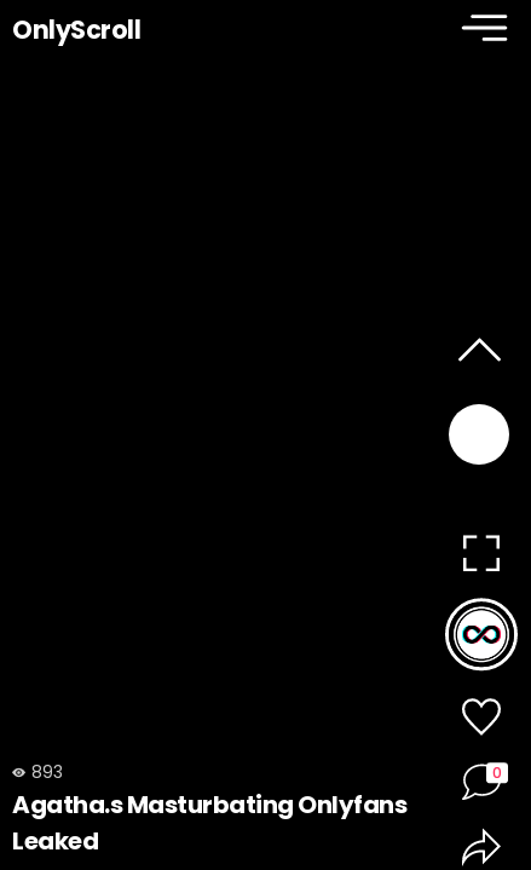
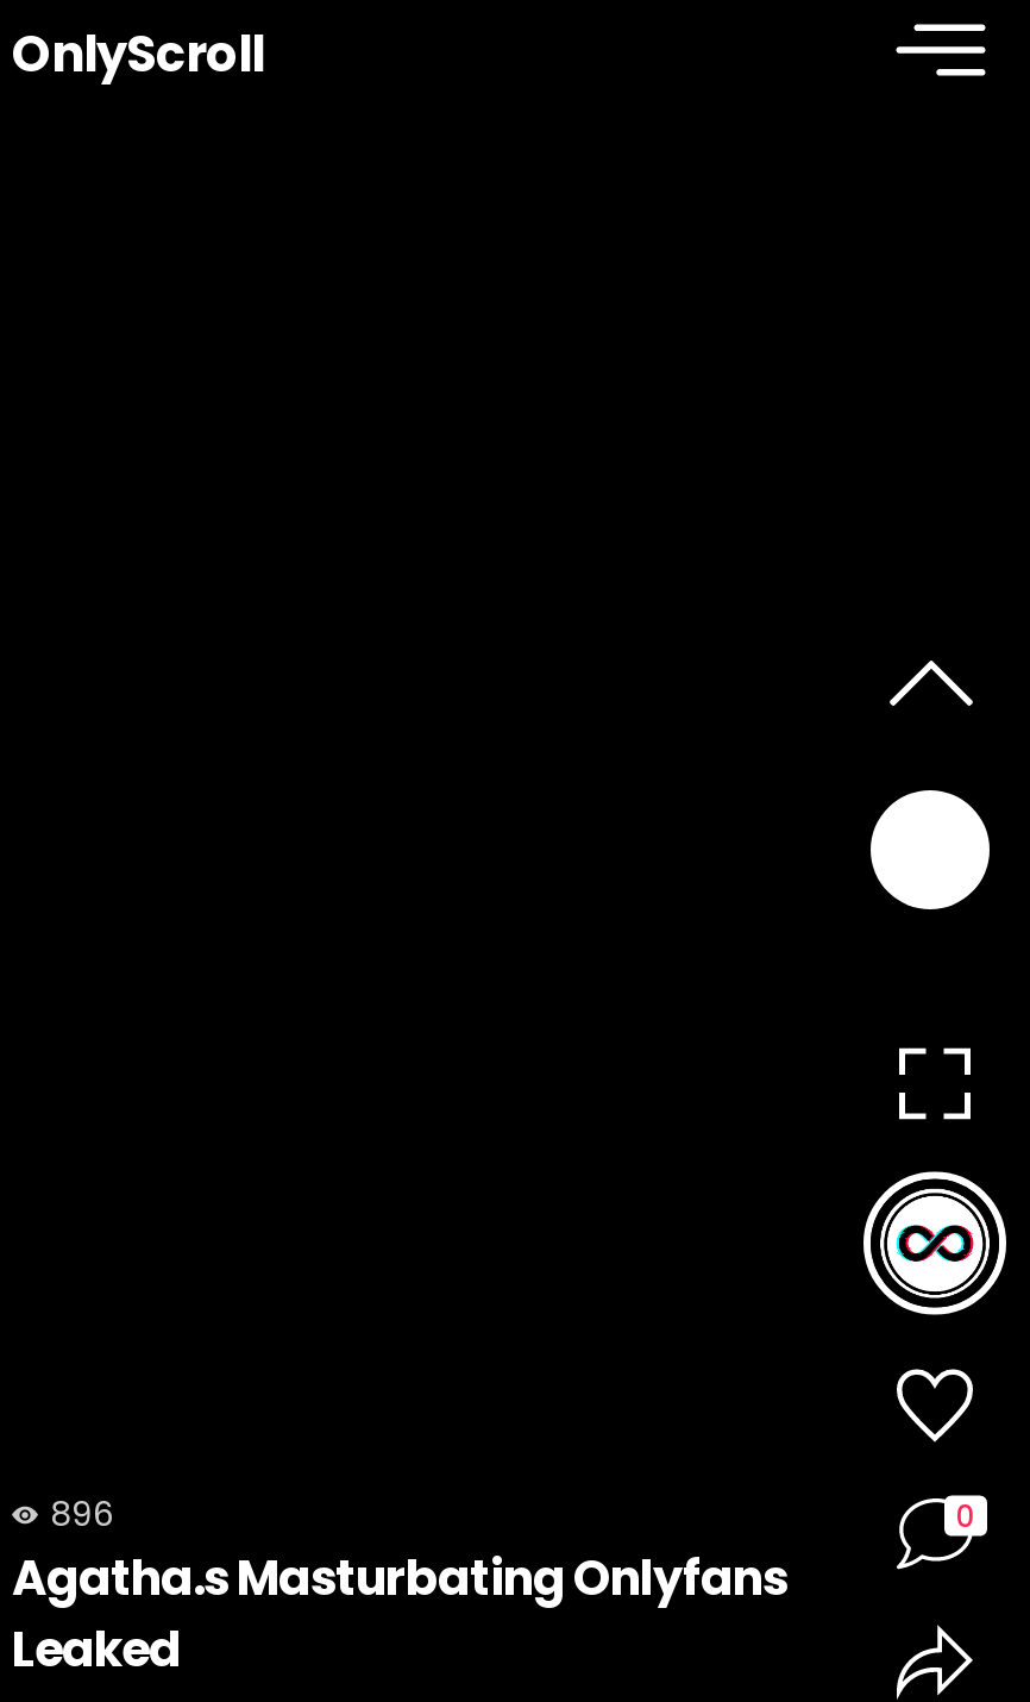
- 893
+ 896
